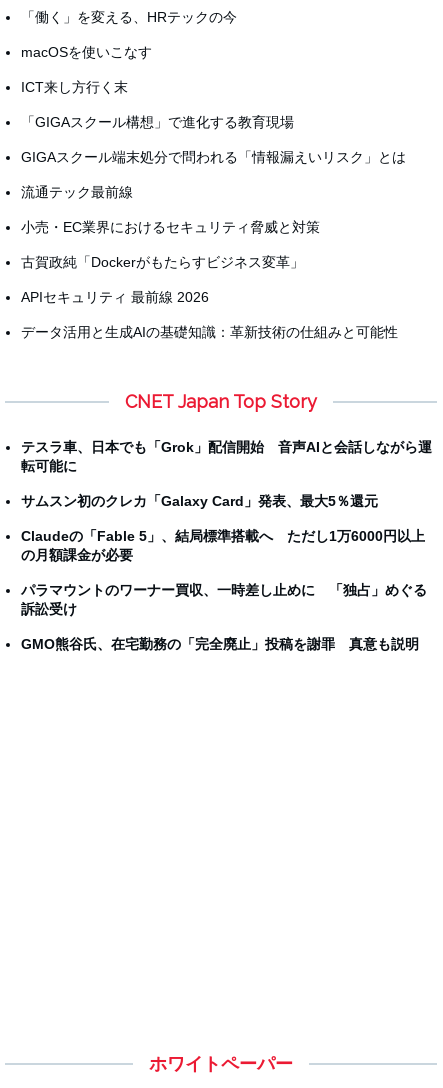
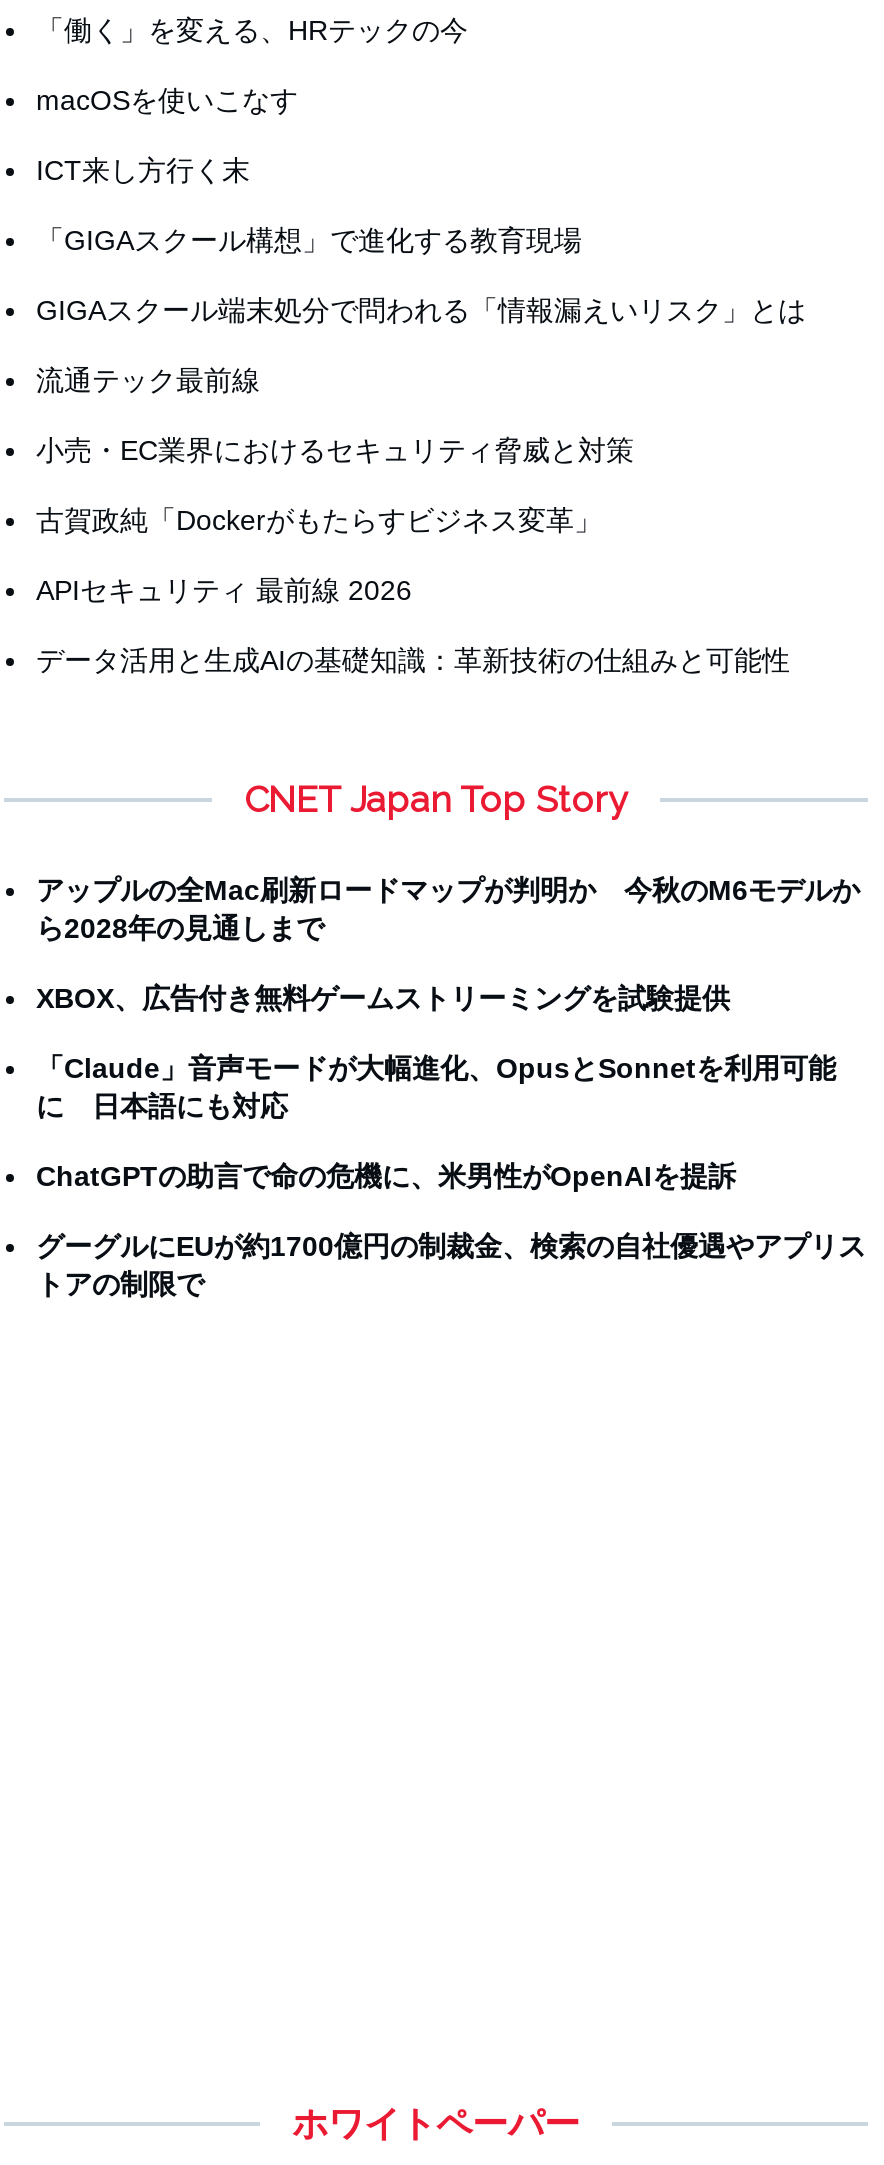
- テスラ車、日本でも「Grok」配信開始 音声AIと会話しながら運
- 転可能に
+ アップルの全Mac刷新ロードマップが判明か 今秋のM6モデルか
+ ら2028年の見通しまで

- サムスン初のクレカ「Galaxy Card」発表、最大5％還元
+ XBOX、広告付き無料ゲームストリーミングを試験提供

- Claudeの「Fable 5」、結局標準搭載へ ただし1万6000円以上
- の月額課金が必要
+ 「Claude」音声モードが大幅進化、OpusとSonnetを利用可能
+ に 日本語にも対応

- パラマウントのワーナー買収、一時差し止めに 「独占」めぐる
- 訴訟受け
+ ChatGPTの助言で命の危機に、米男性がOpenAIを提訴

- GMO熊谷氏、在宅勤務の「完全廃止」投稿を謝罪 真意も説明
+ グーグルにEUが約1700億円の制裁金、検索の自社優遇やアプリス
+ トアの制限で
